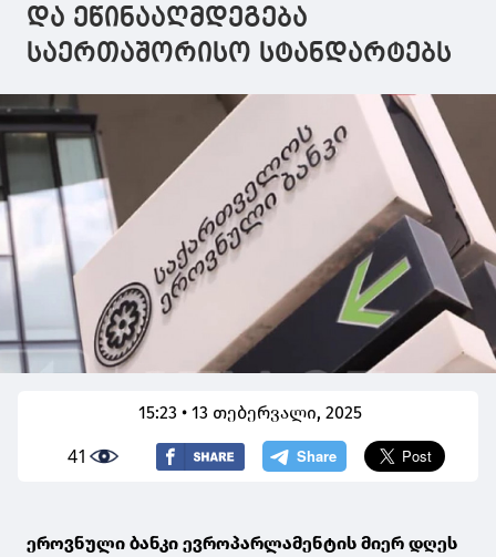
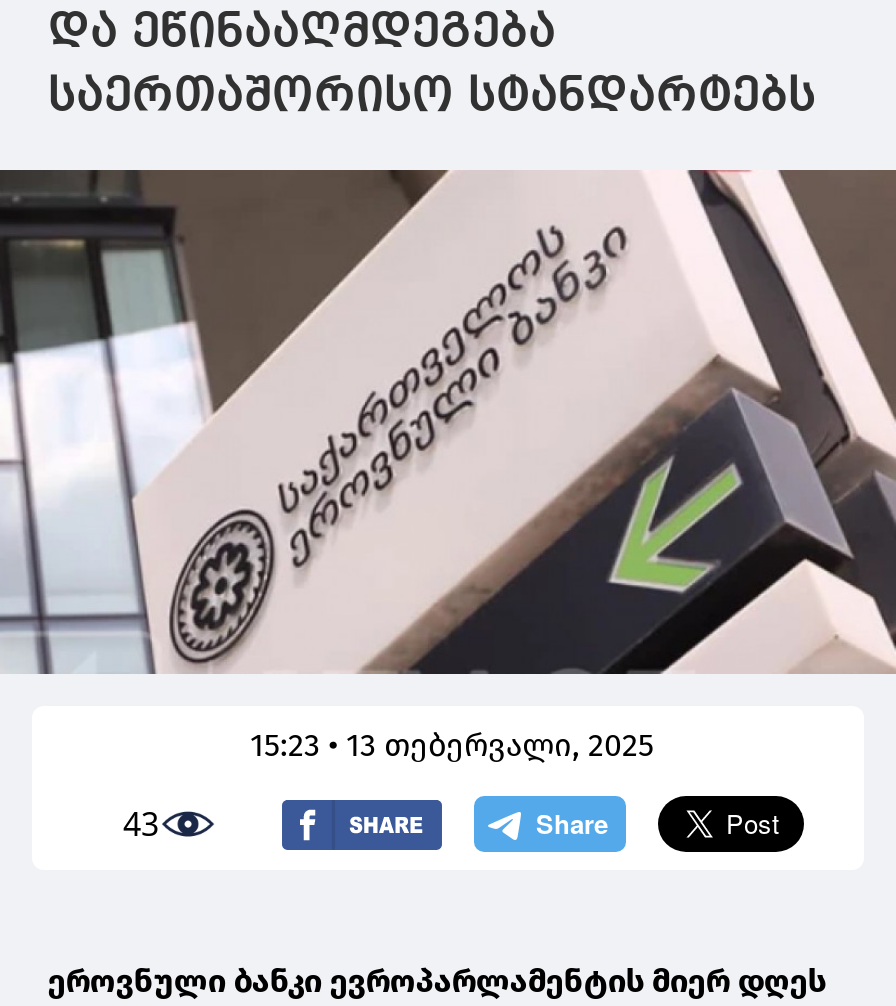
- 41
+ 43
